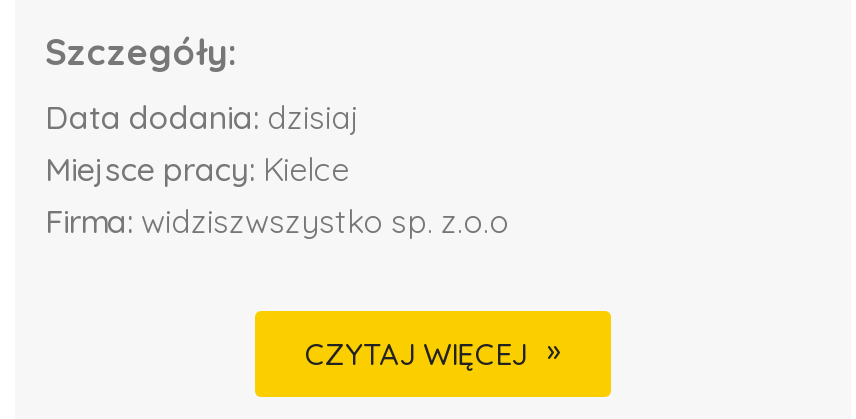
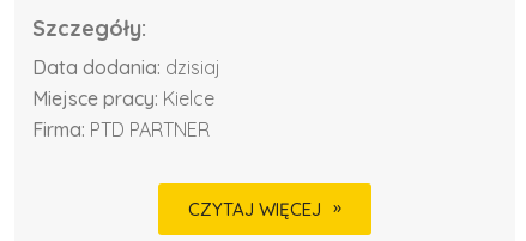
- Firma: widziszwszystko sp. z.o.o
+ Firma: PTD PARTNER
